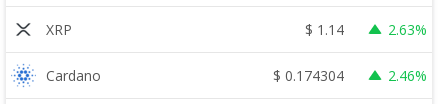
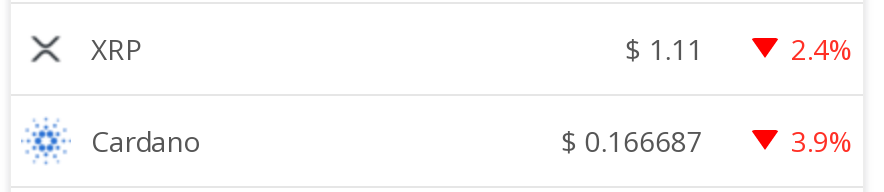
- $ 1.14
+ $ 1.11

- 2.63%
+ 2.4%

- $ 0.174304
+ $ 0.166687

- 2.46%
+ 3.9%
